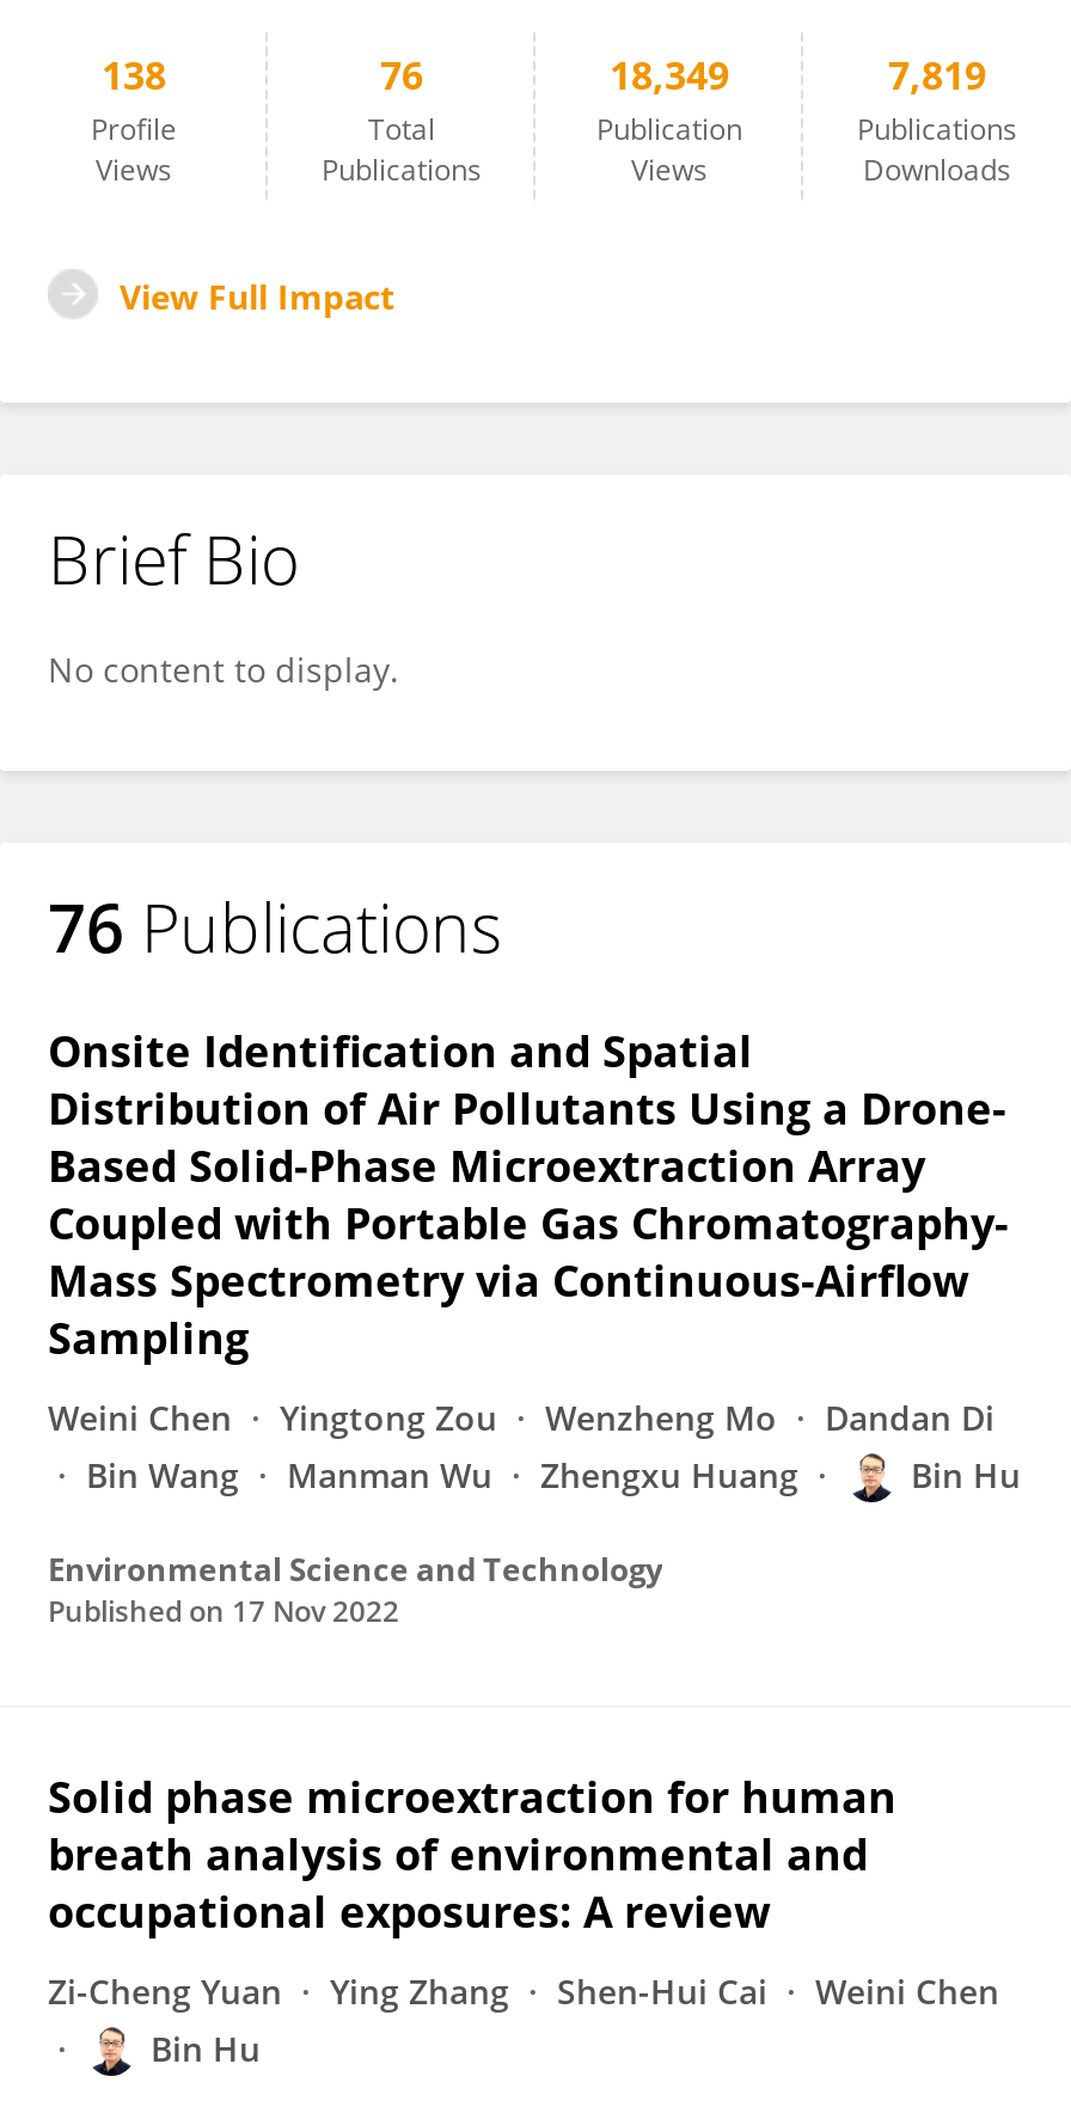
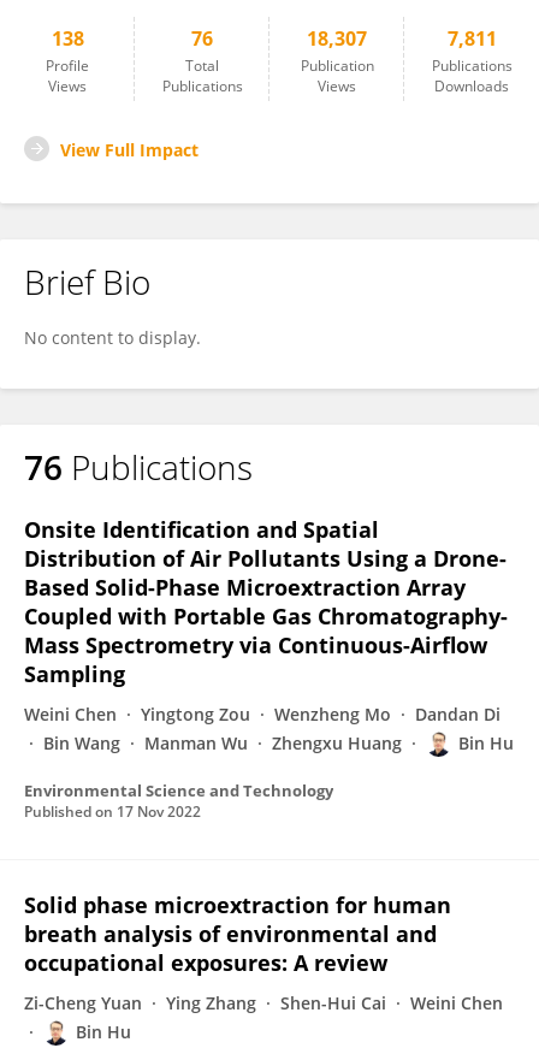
- 18,349
+ 18,307

- 7,819
+ 7,811
